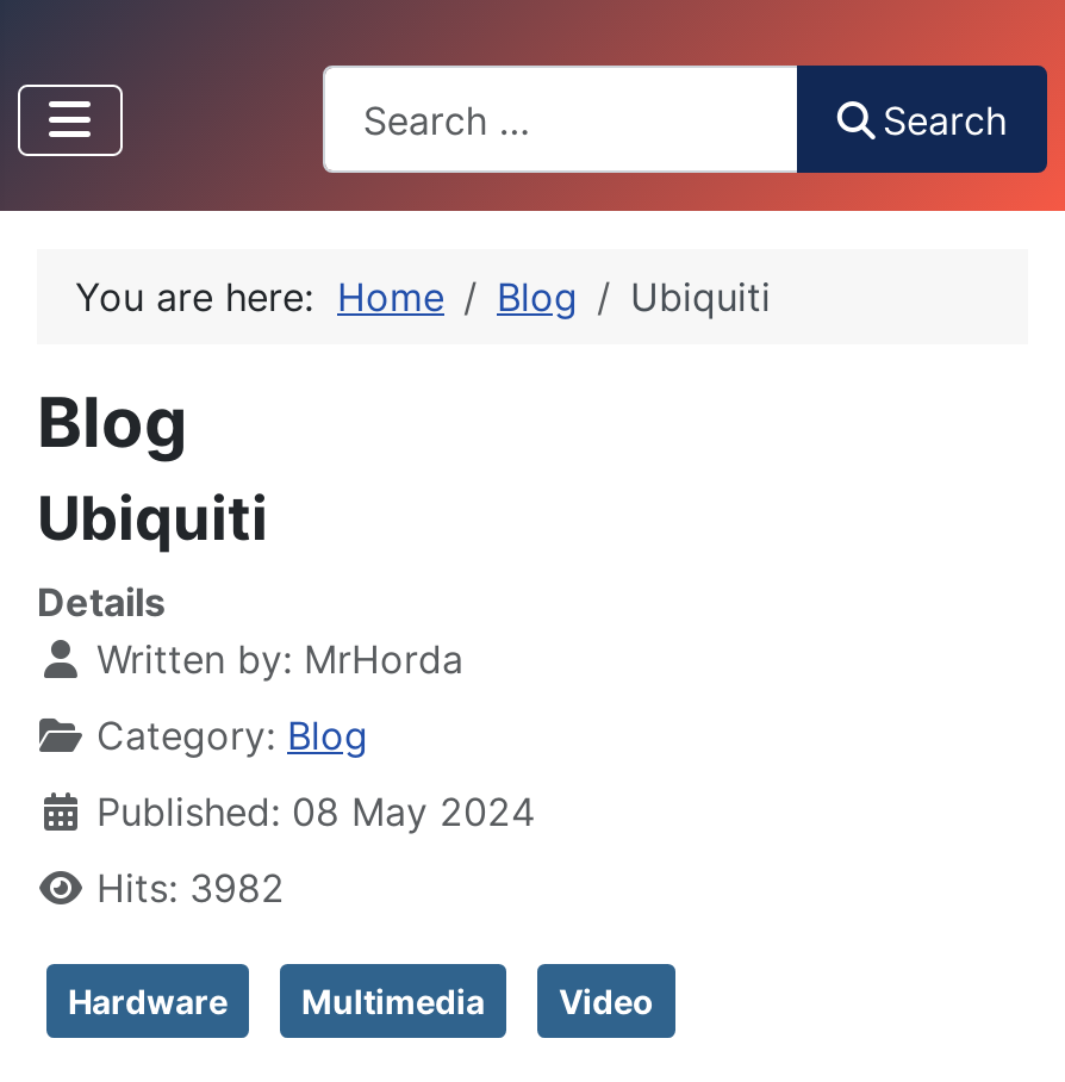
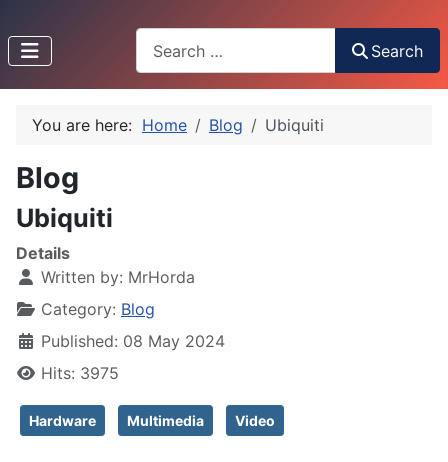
- Hits: 3982
+ Hits: 3975
